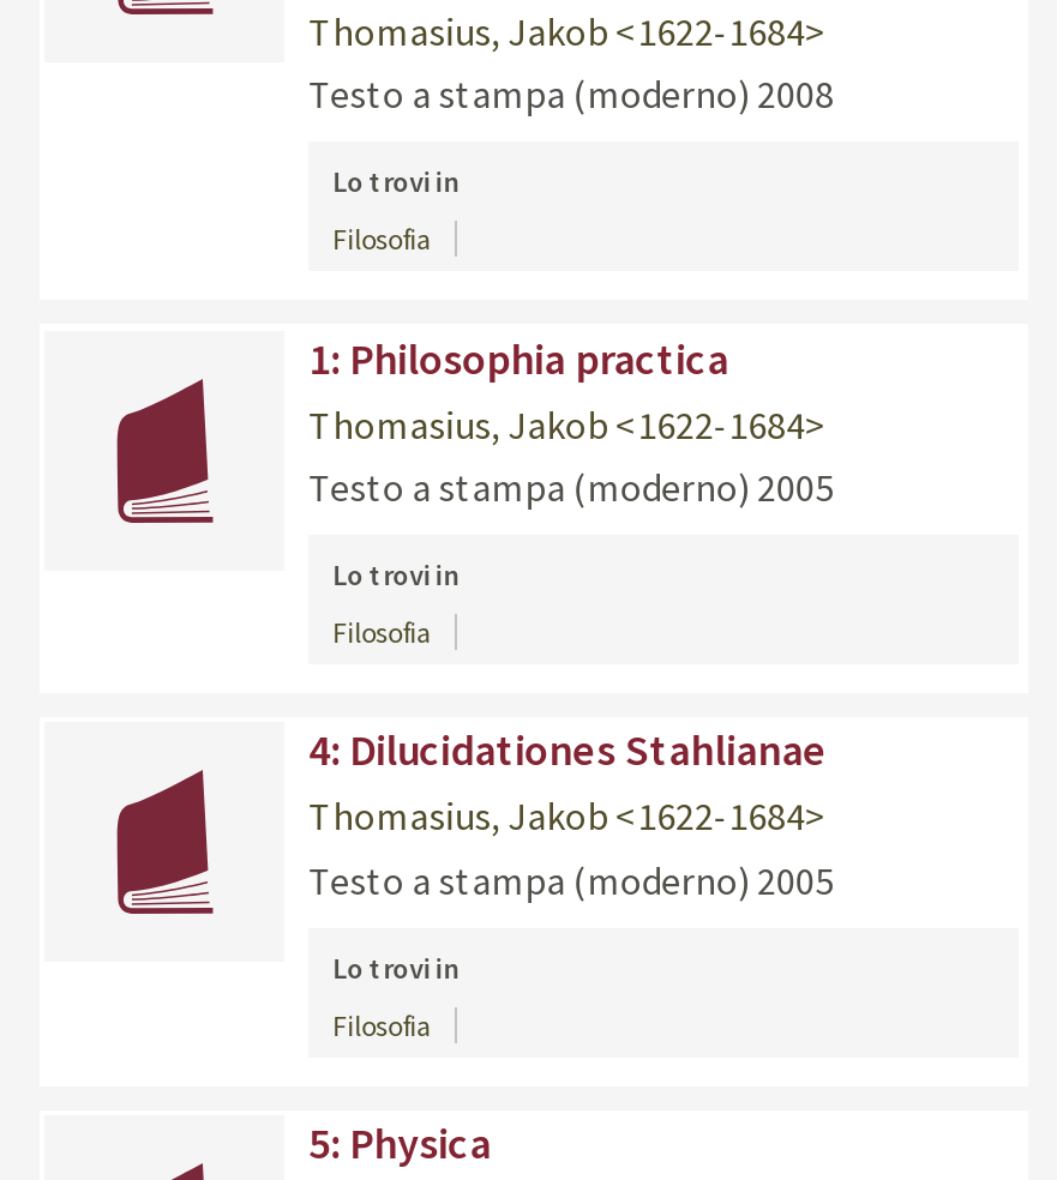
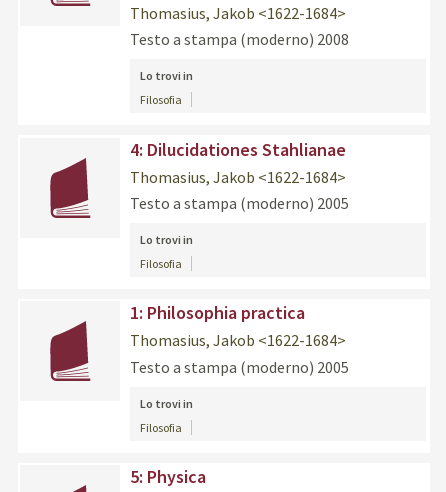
moved down: 1: Philosophia practica

moved up: 4: Dilucidationes Stahlianae
